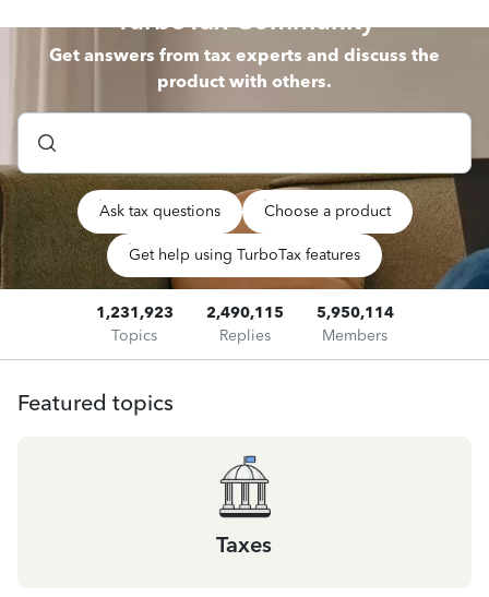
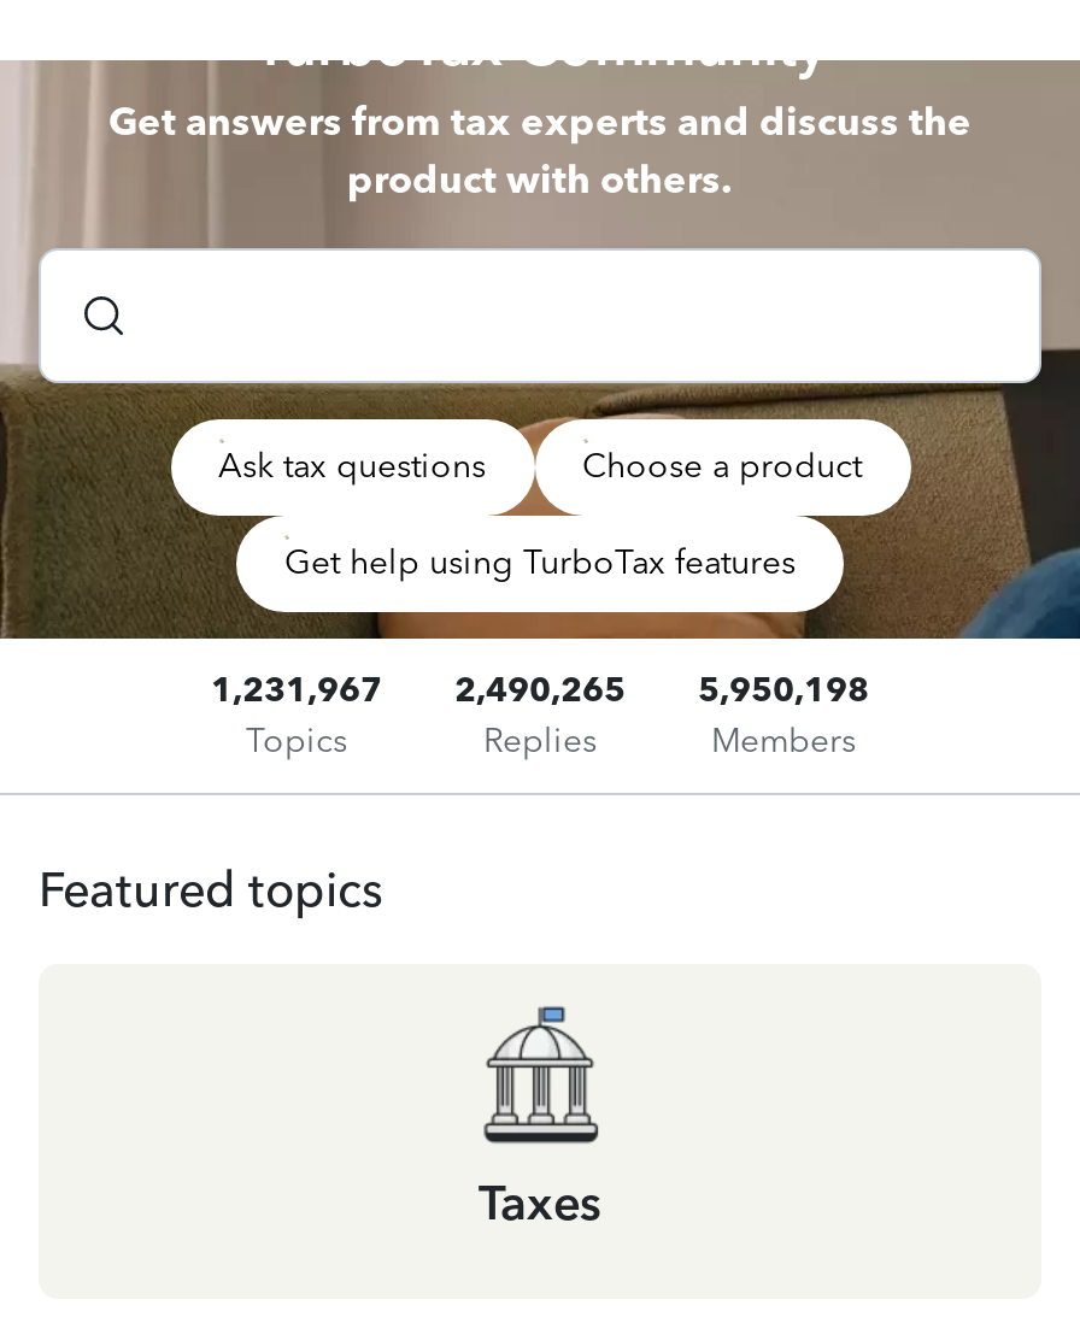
- 1,231,923
+ 1,231,967

- 2,490,115
+ 2,490,265

- 5,950,114
+ 5,950,198
